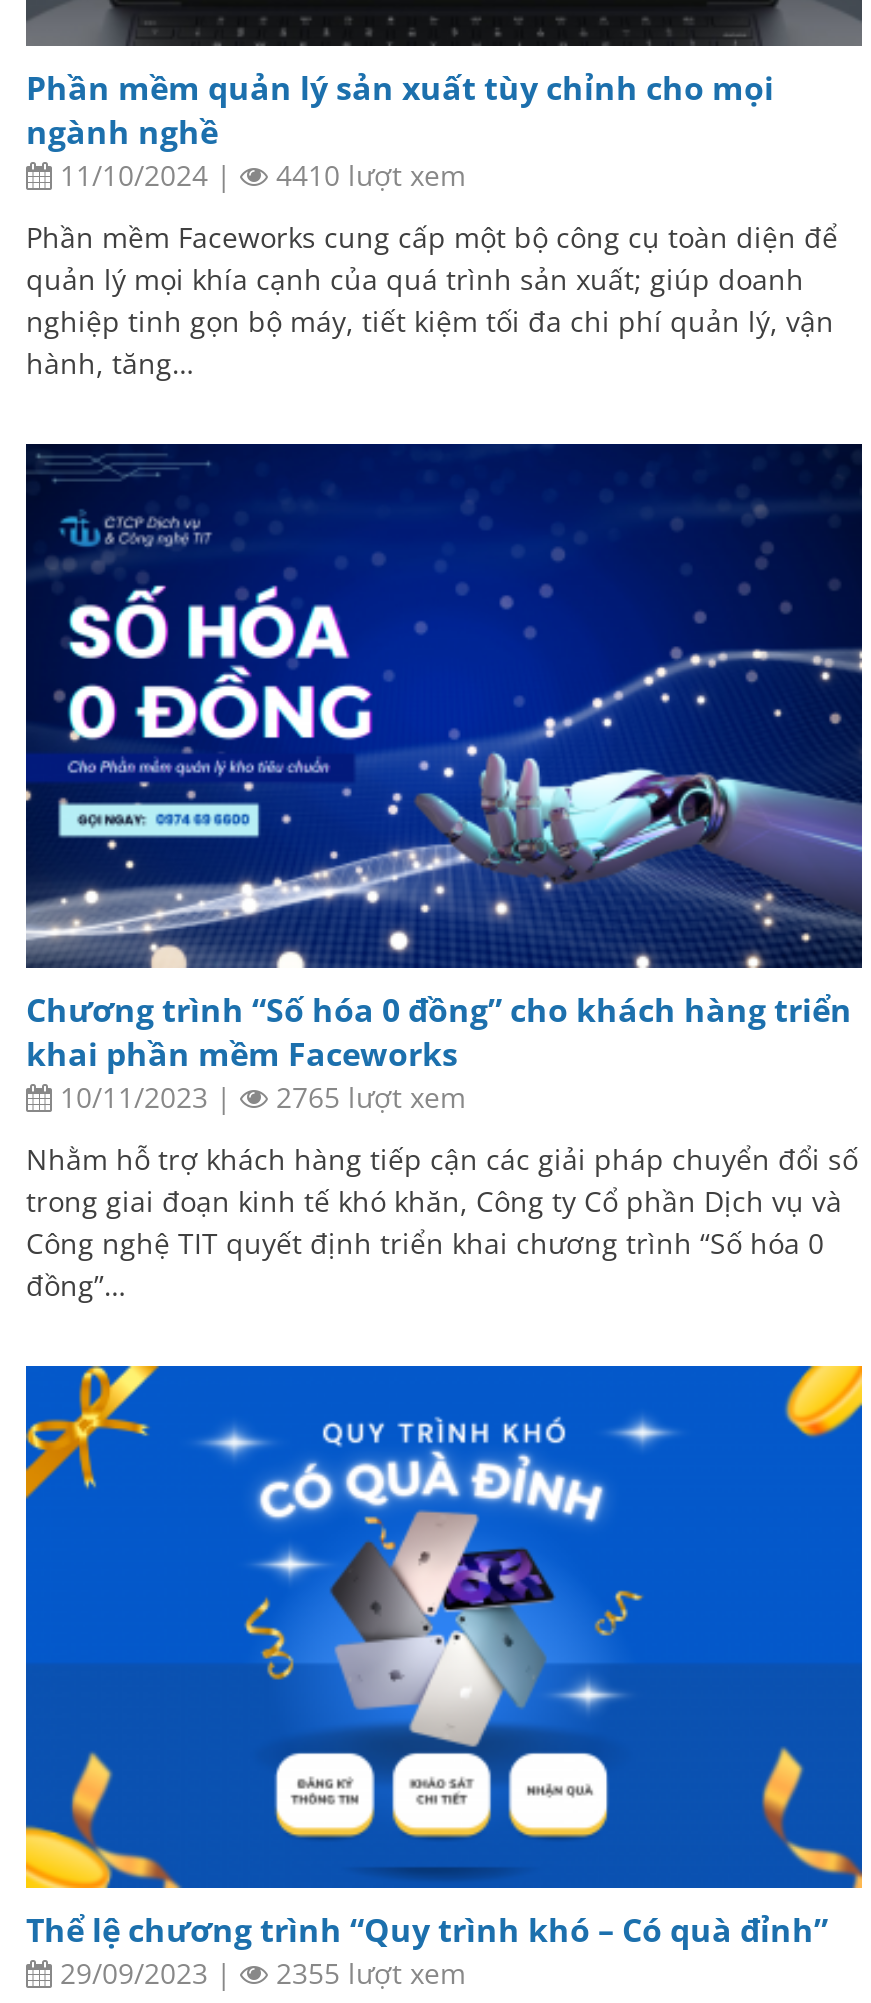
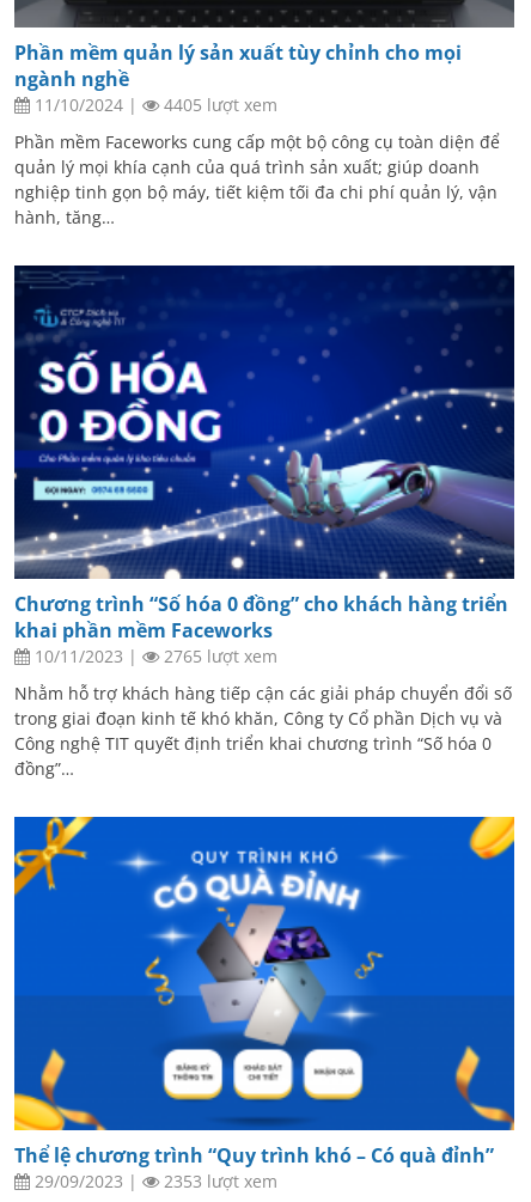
- 4410 lượt xem
+ 4405 lượt xem

- 2355 lượt xem
+ 2353 lượt xem
